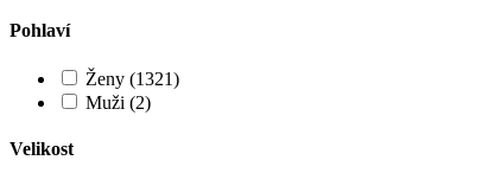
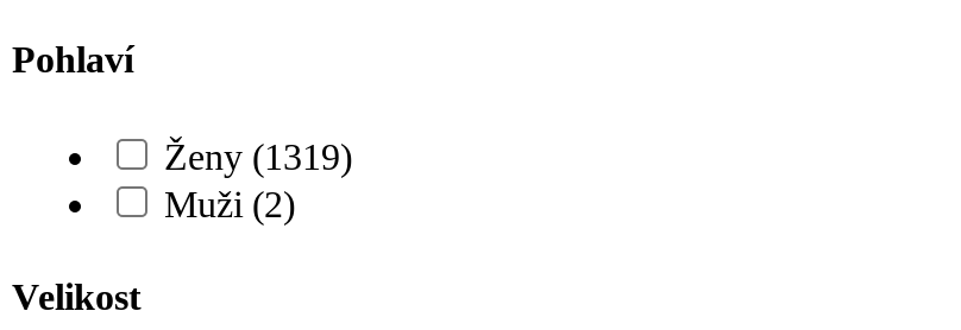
- Ženy (1321)
+ Ženy (1319)
